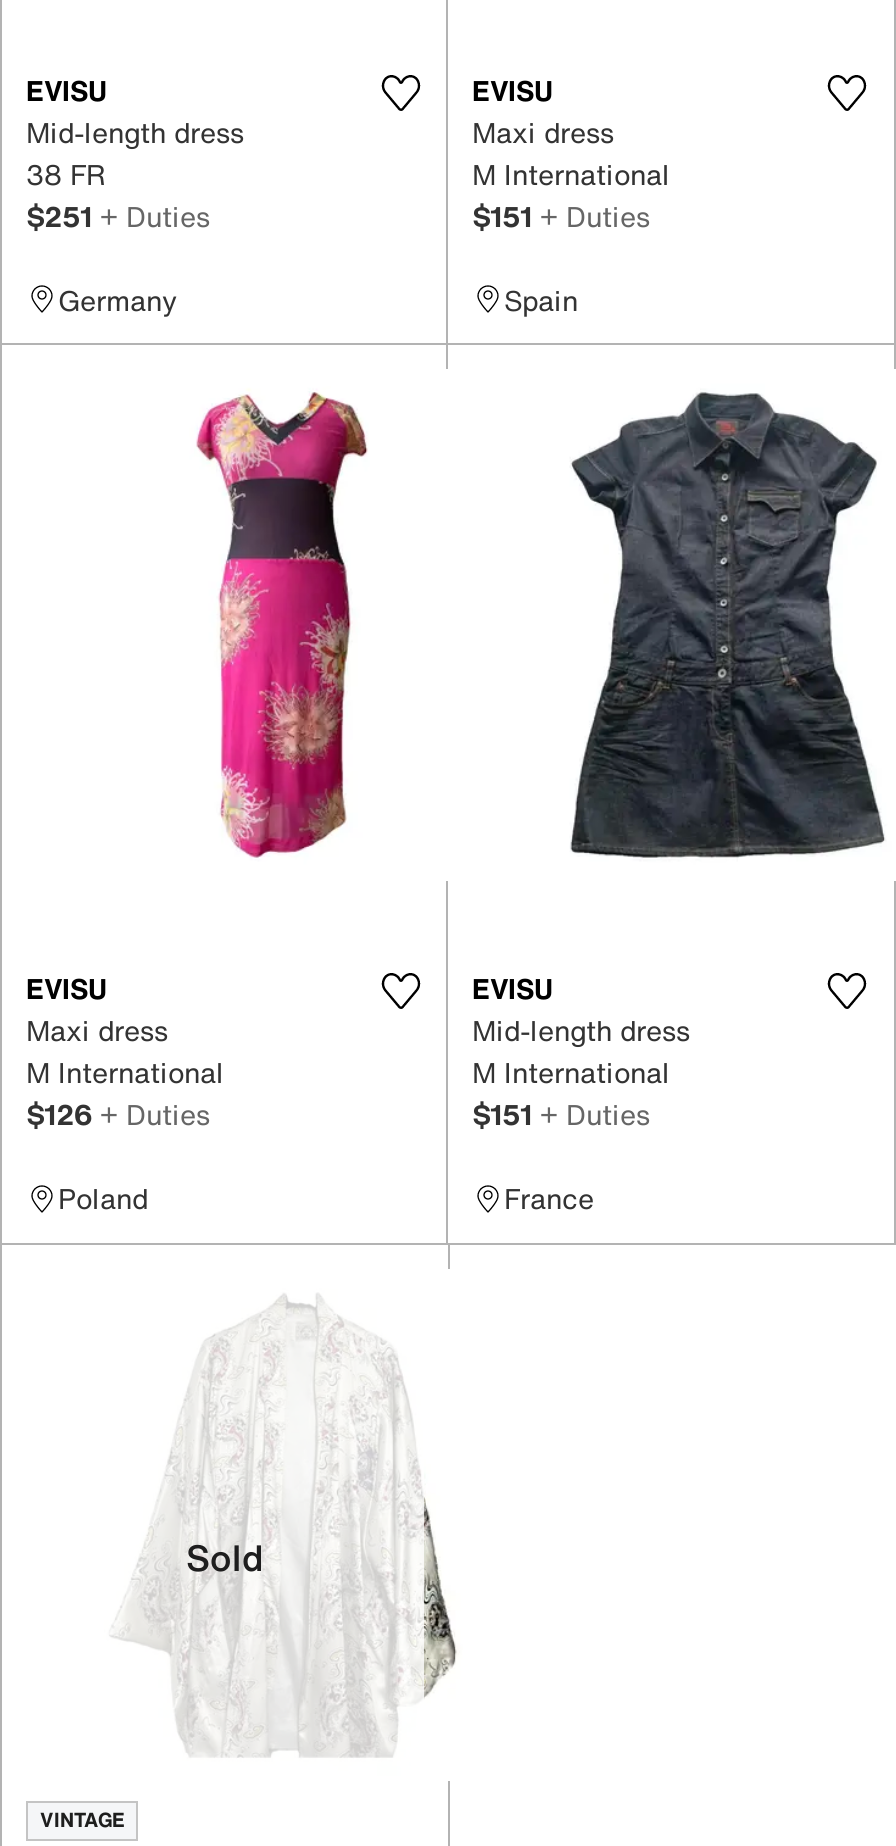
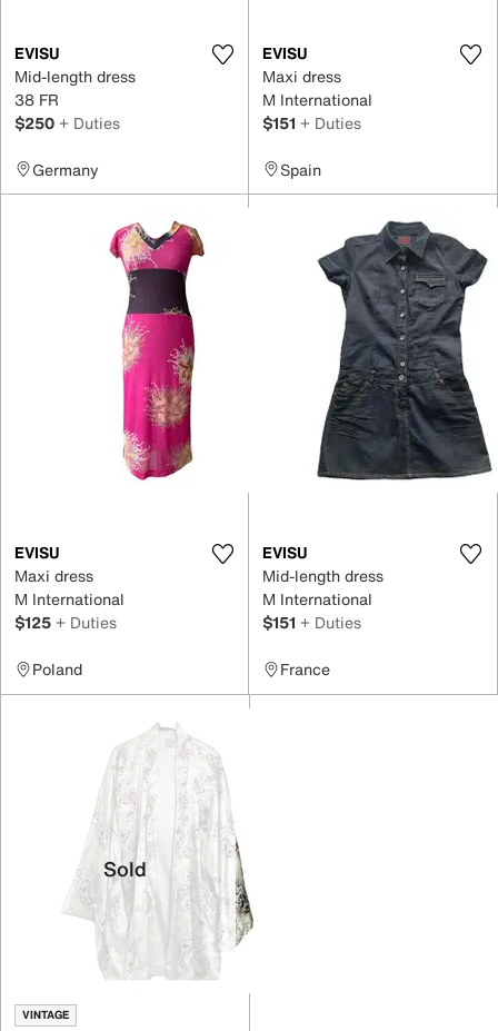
- $251 + Duties
+ $250 + Duties

- $126 + Duties
+ $125 + Duties
